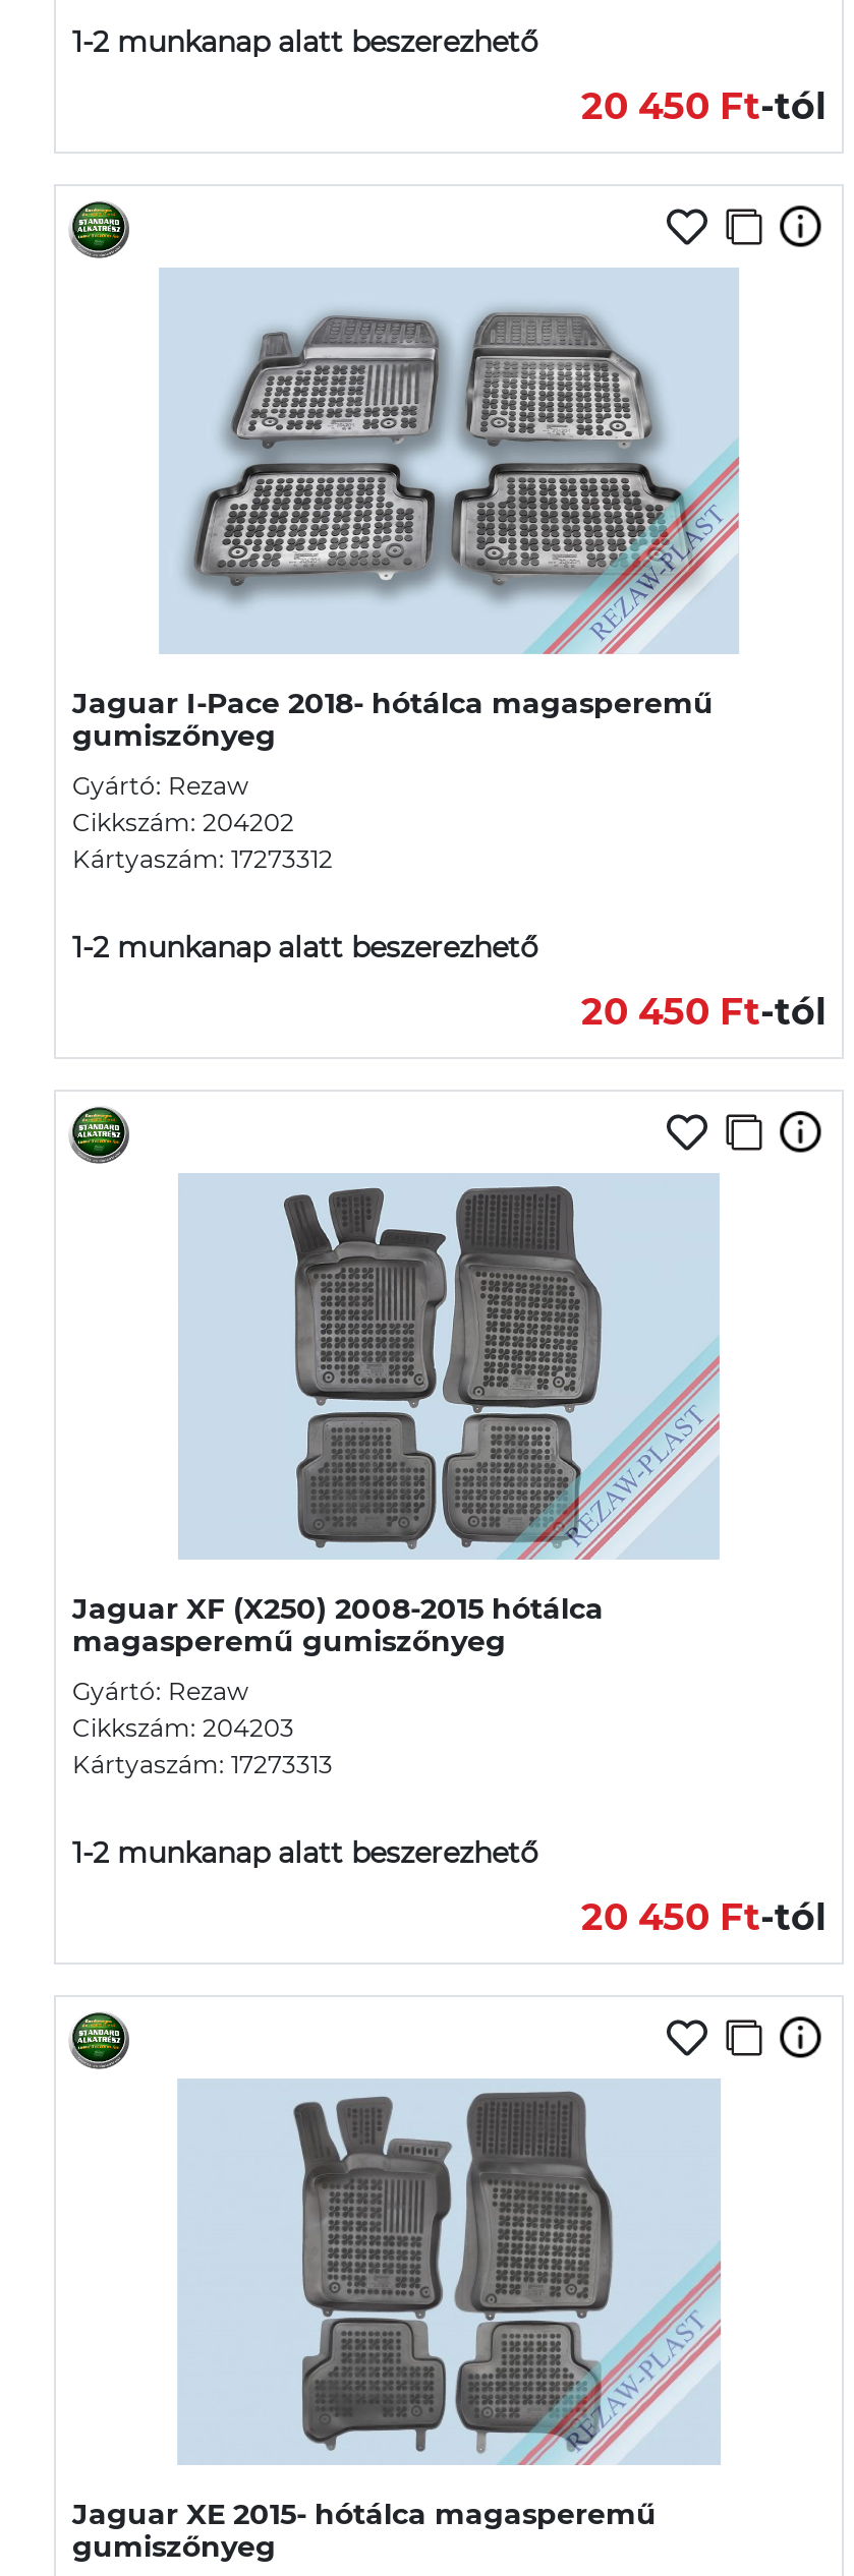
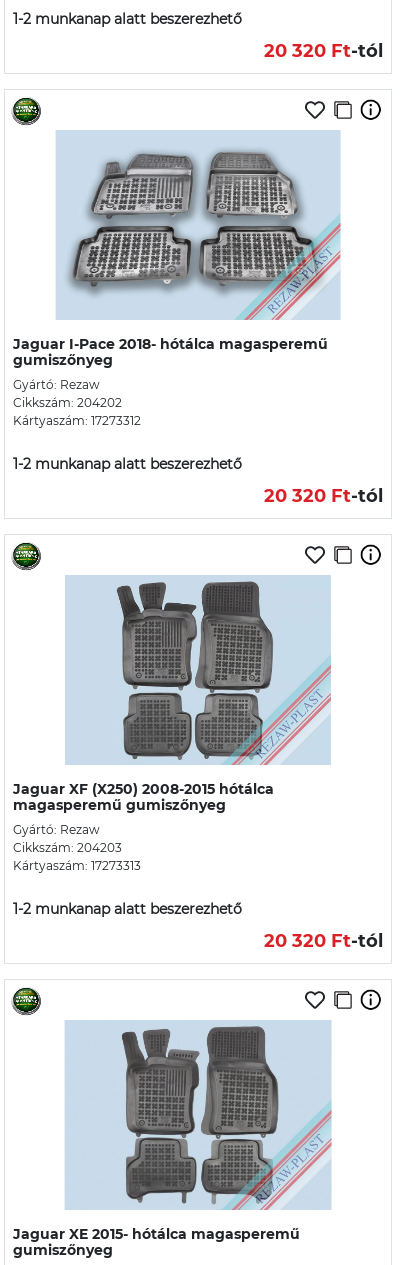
- 20 450 Ft-tól
+ 20 320 Ft-tól

- 20 450 Ft-tól
+ 20 320 Ft-tól

- 20 450 Ft-tól
+ 20 320 Ft-tól
